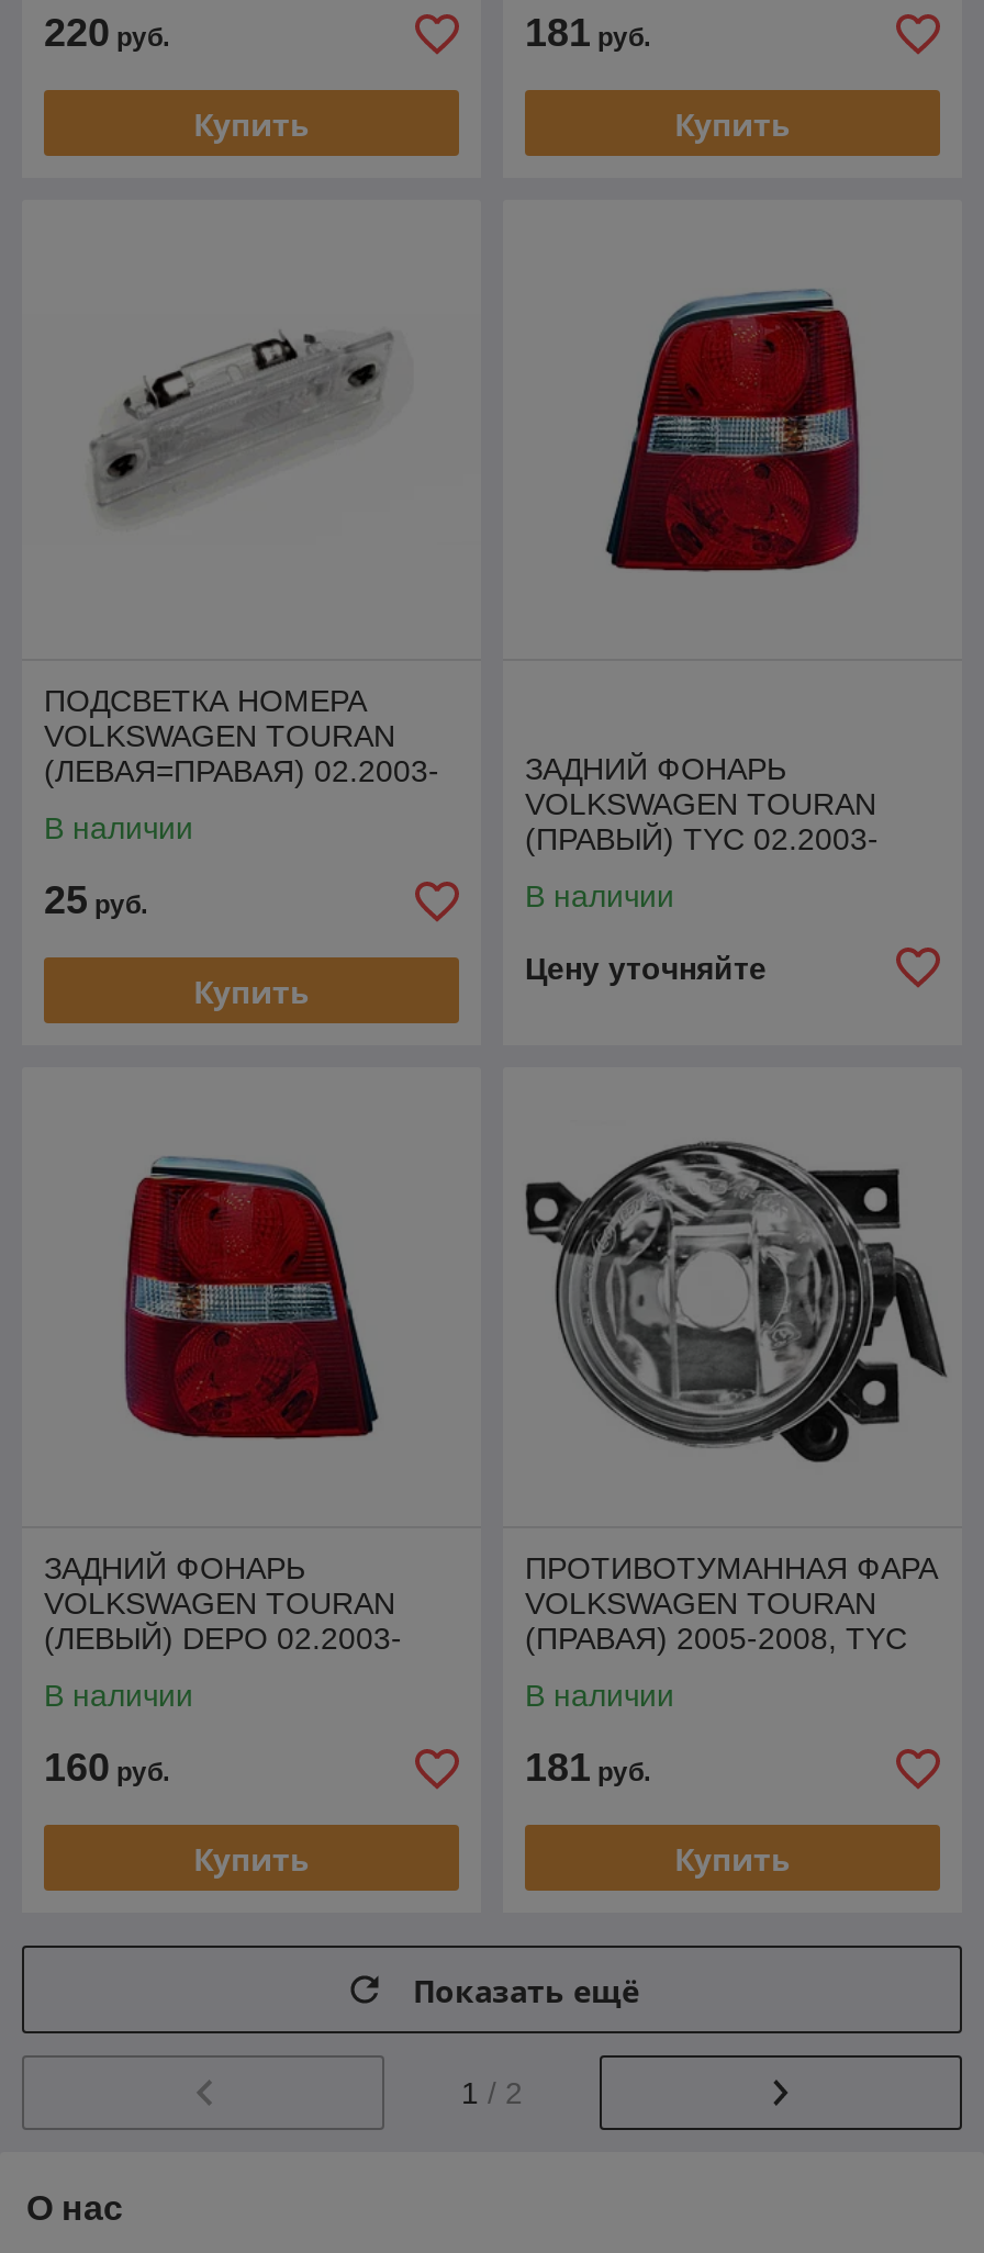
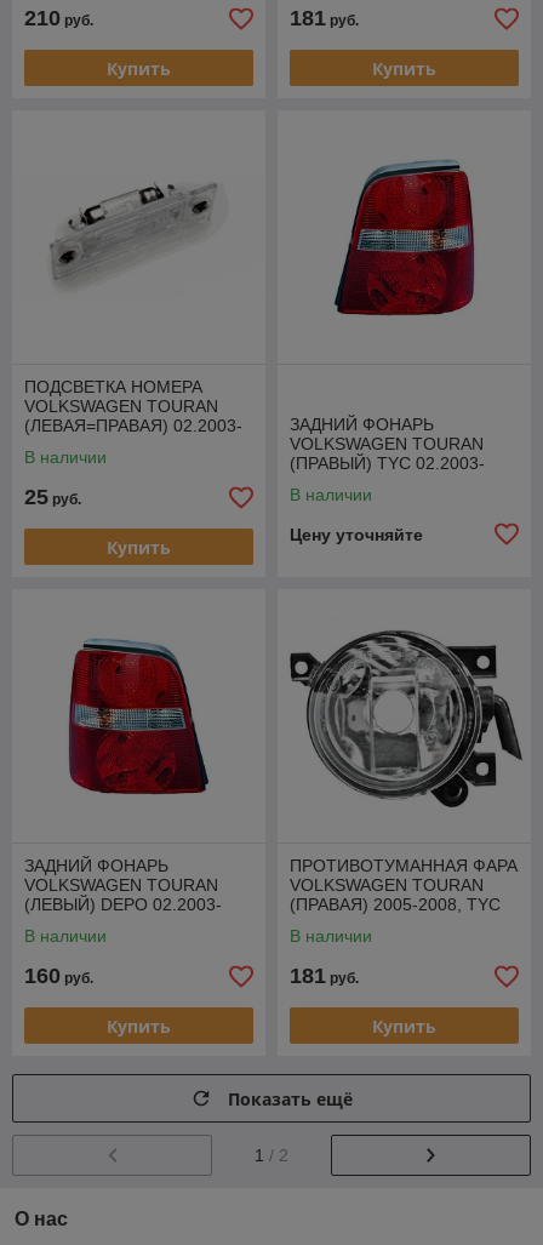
- 220 руб.
+ 210 руб.
